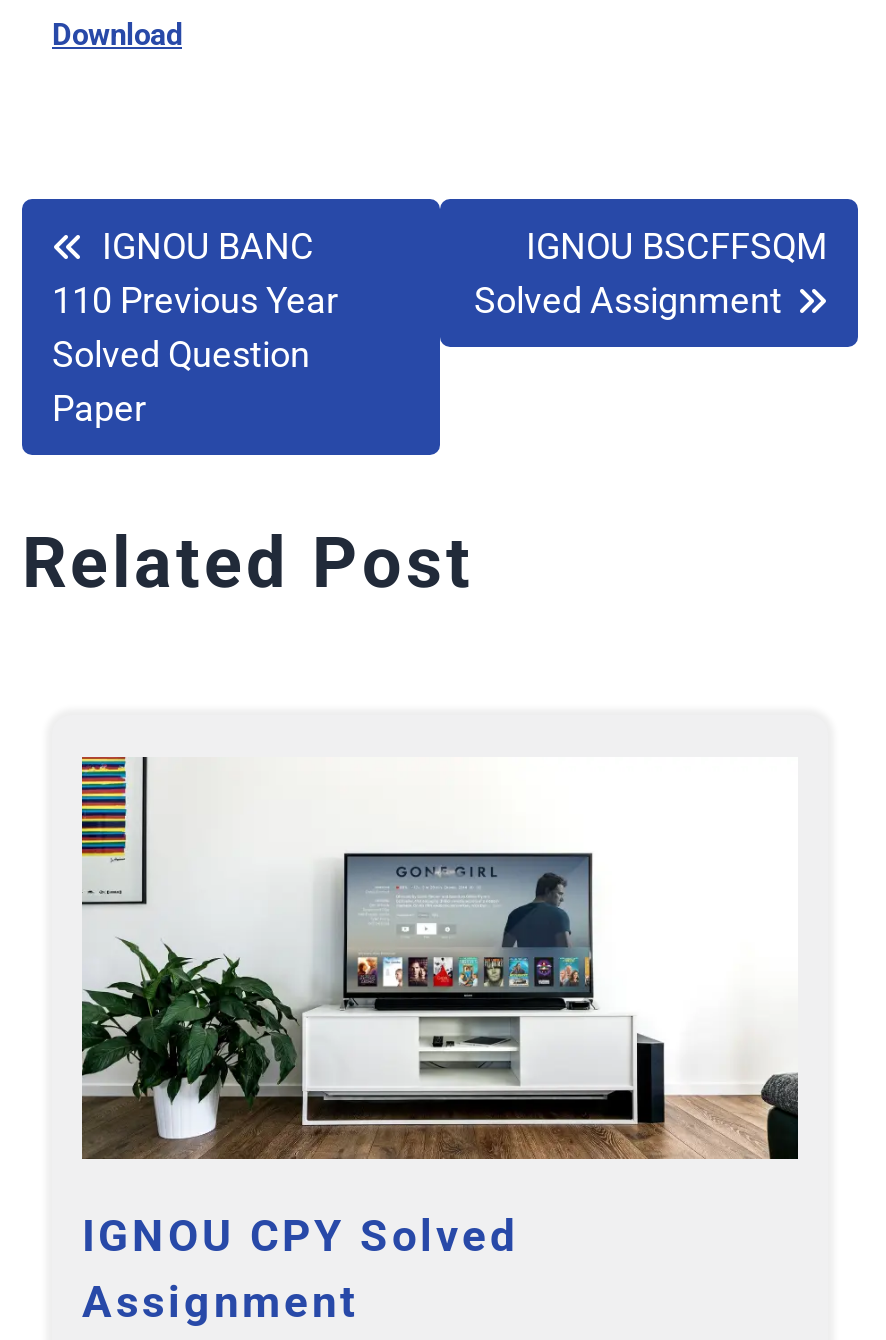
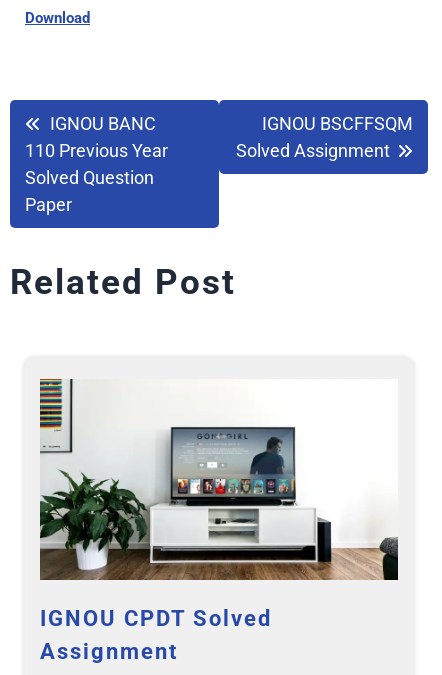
- IGNOU CPY Solved
+ IGNOU CPDT Solved
